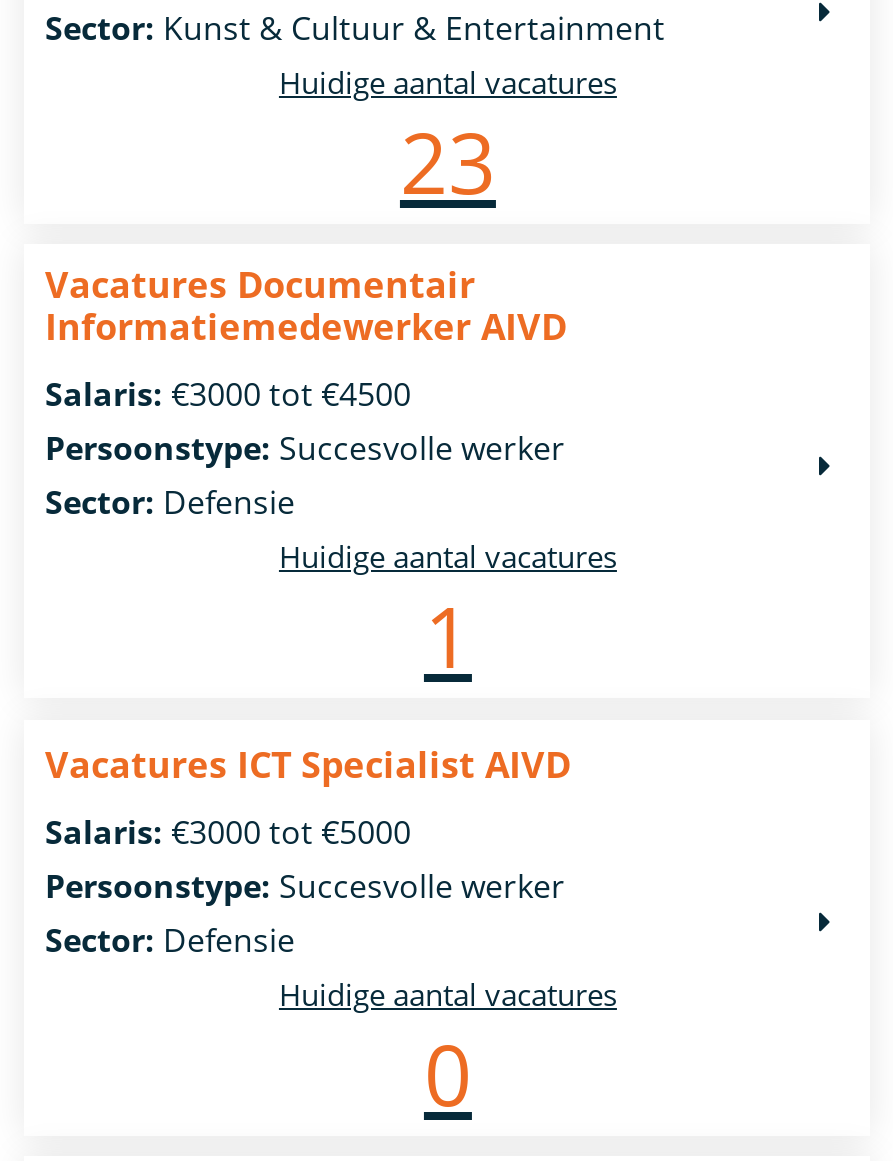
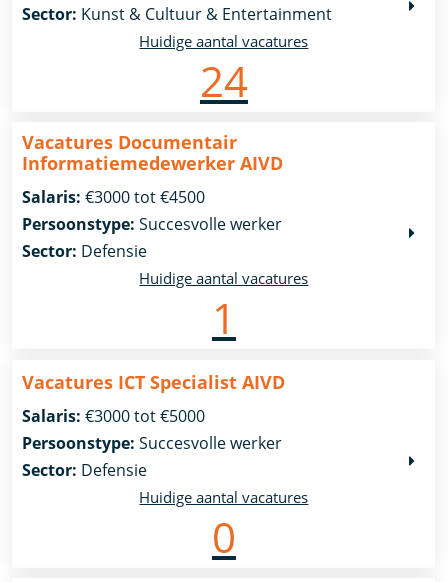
- 23
+ 24
